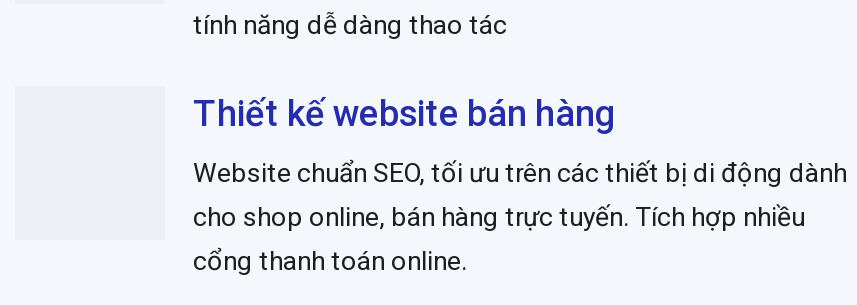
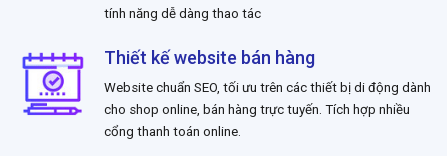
+ [image]
